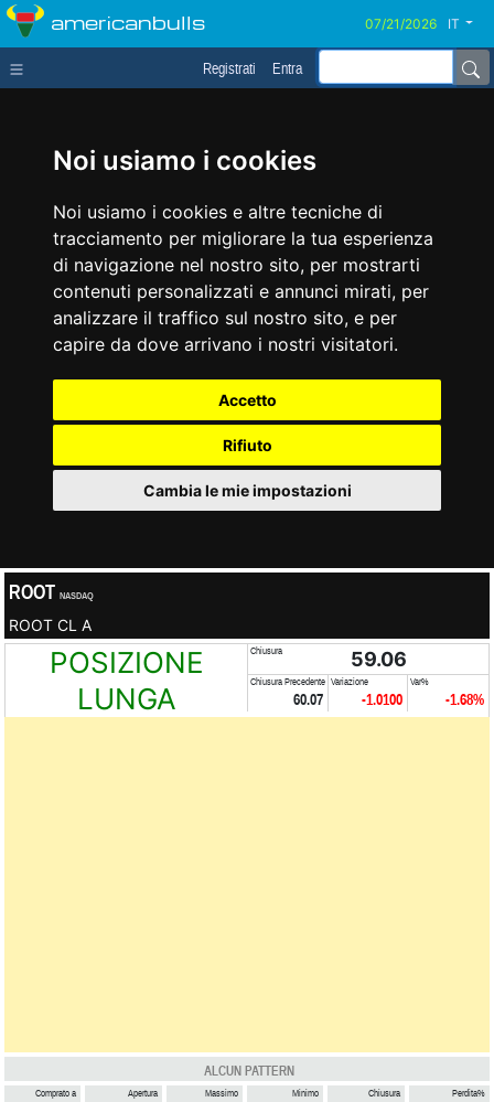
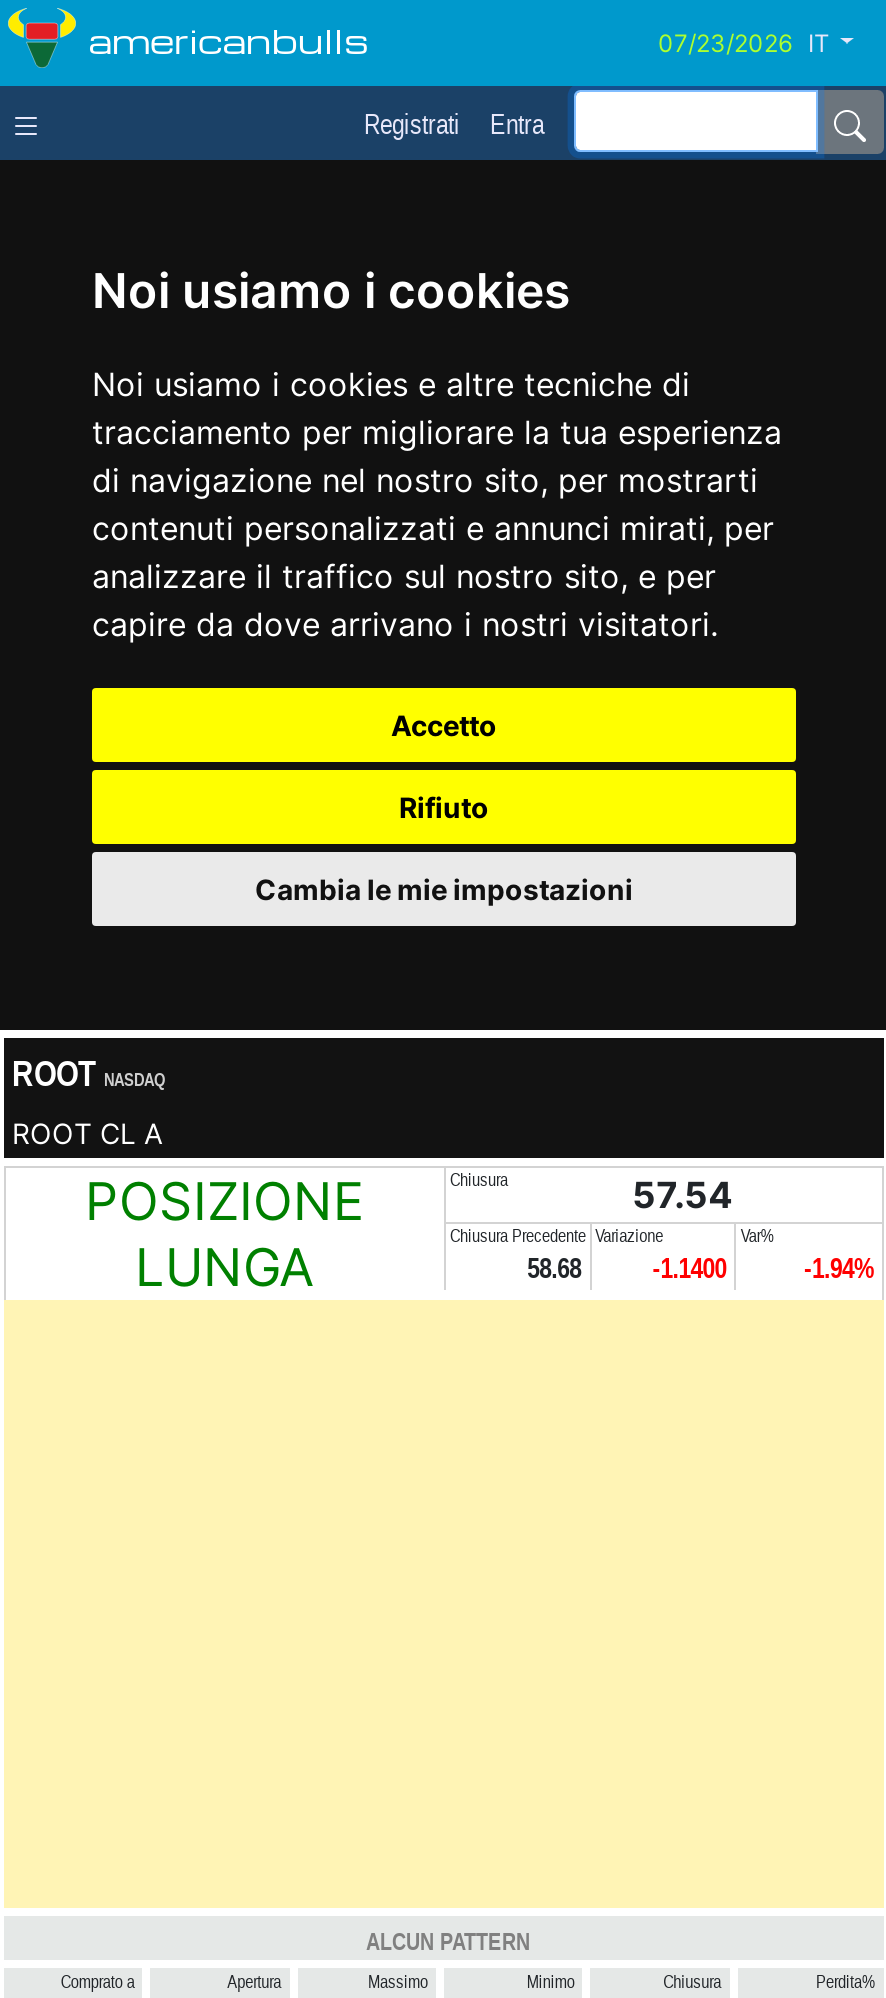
- 59.06
+ 57.54

- 60.07
+ 58.68

- -1.0100
+ -1.1400

- -1.68%
+ -1.94%
